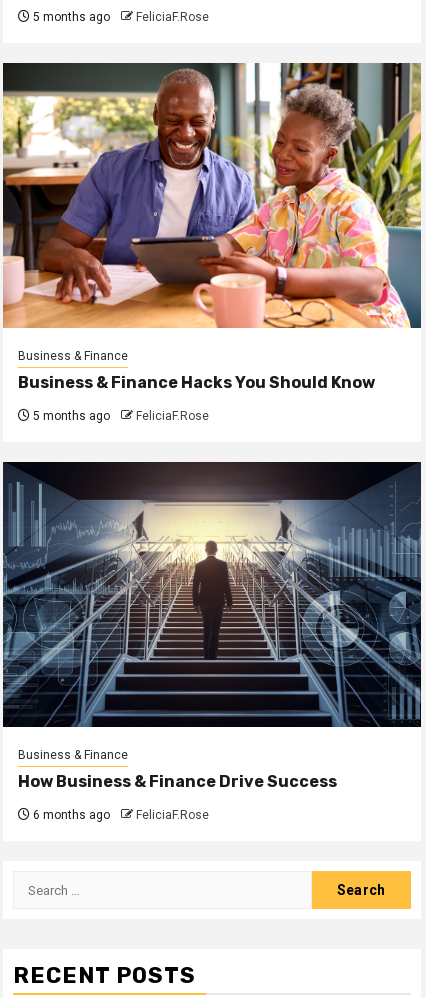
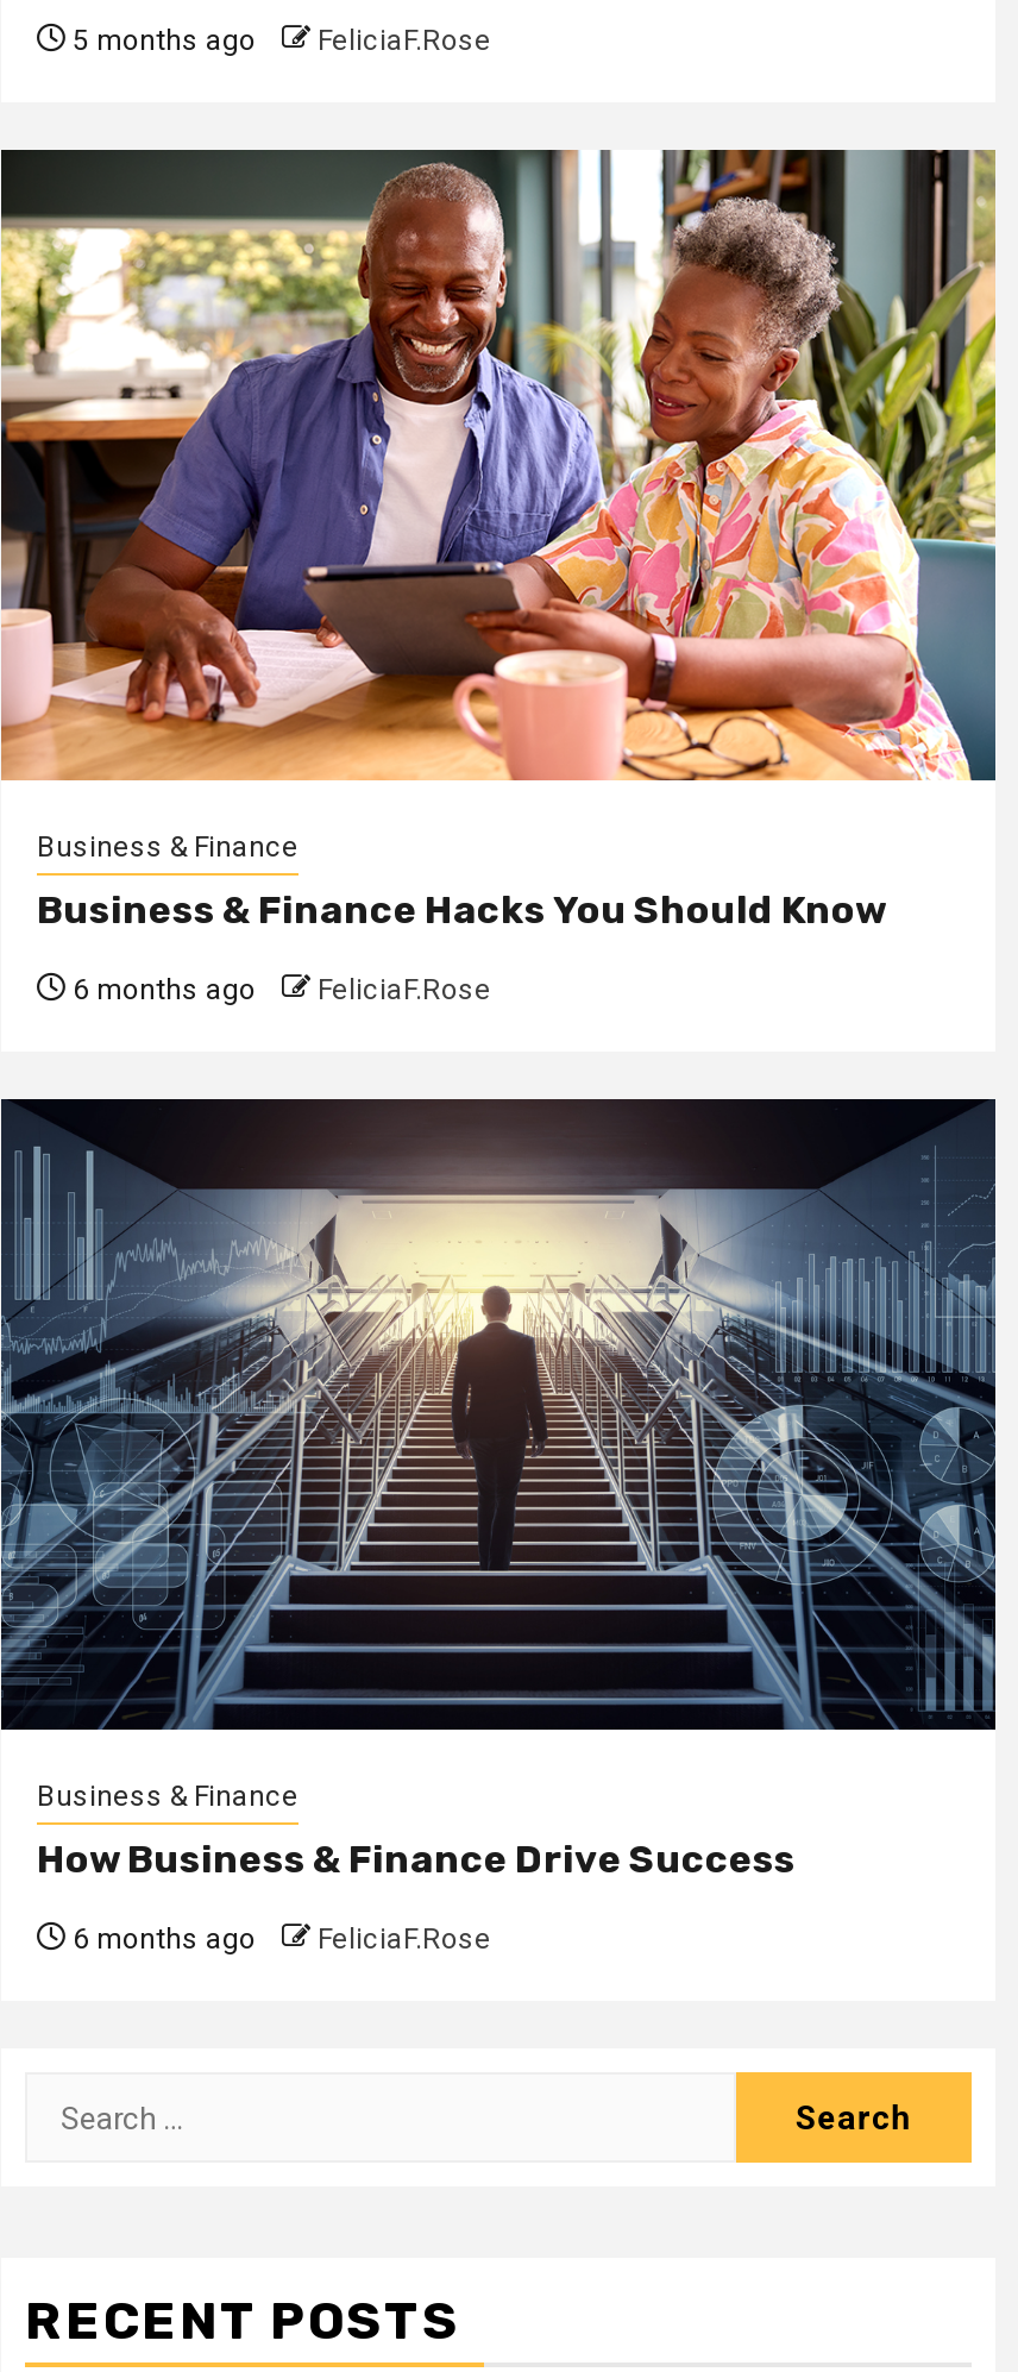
- 5 months ago FeliciaF.Rose
+ 6 months ago FeliciaF.Rose
